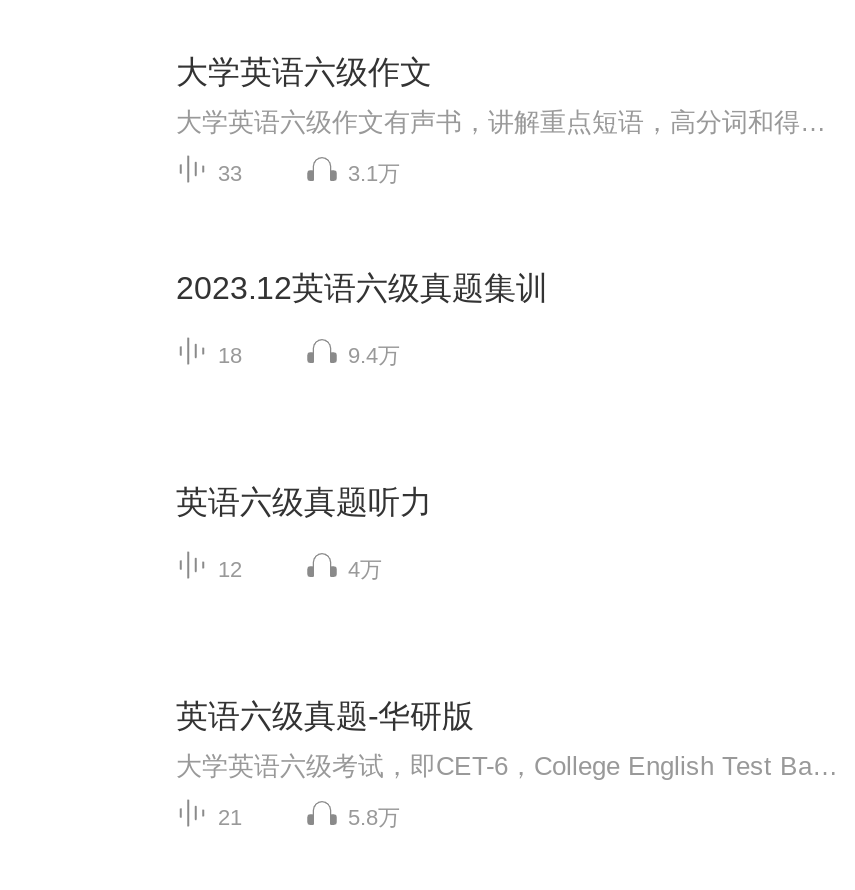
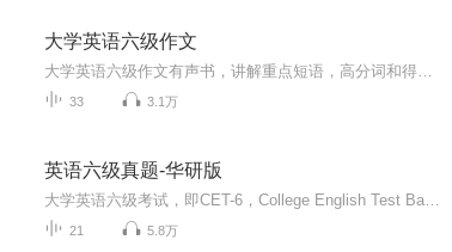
- 2023.12英语六级真题集训
- 18
- 9.4万

- 英语六级真题听力
- 12
- 4万
